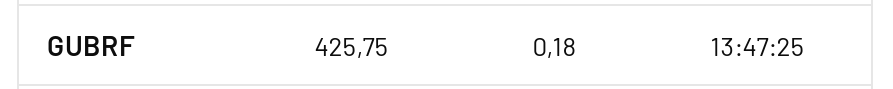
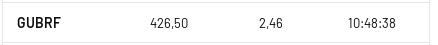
- 425,75
+ 426,50

- 0,18
+ 2,46

- 13:47:25
+ 10:48:38
